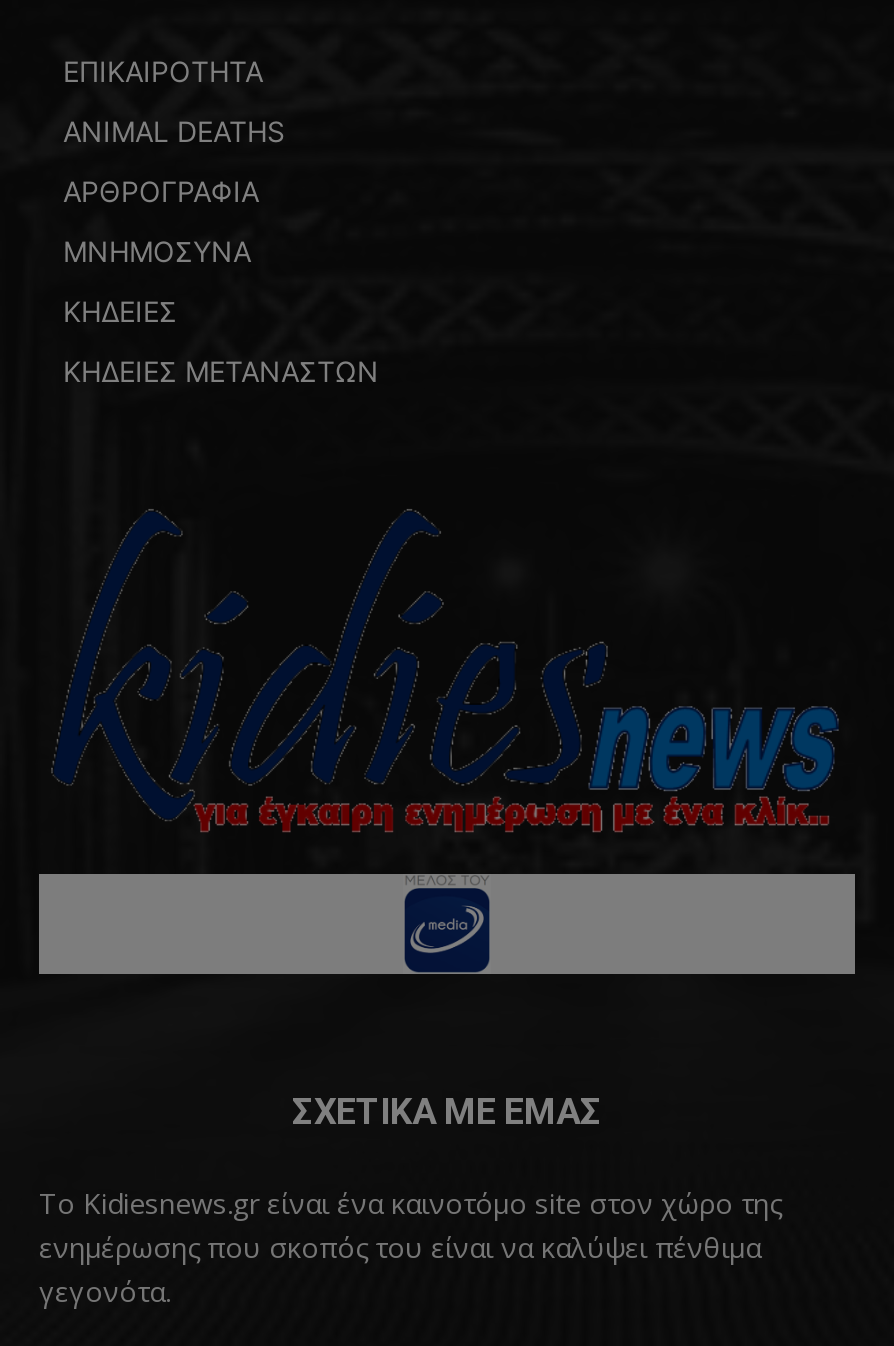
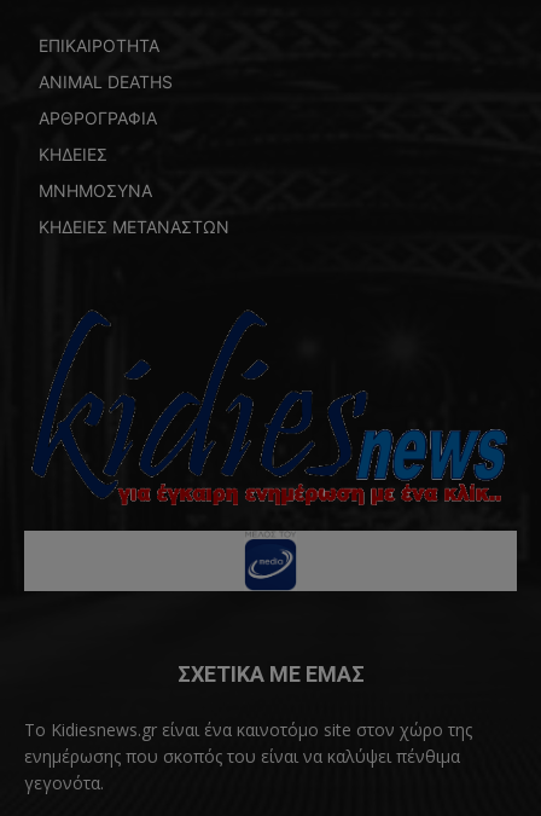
moved down: ΜΝΗΜΟΣΥΝΑ

moved up: ΚΗΔΕΙΕΣ
